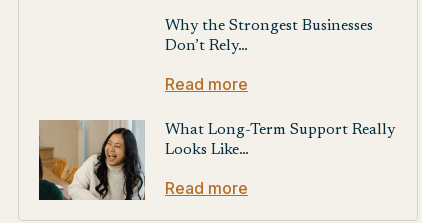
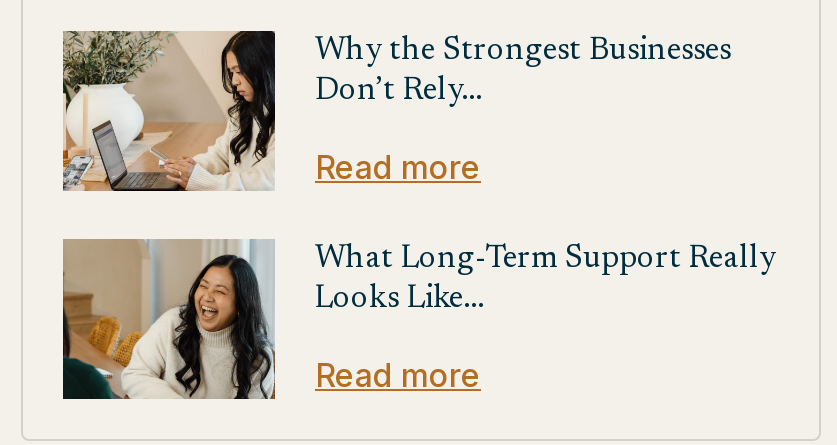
+ [image]
